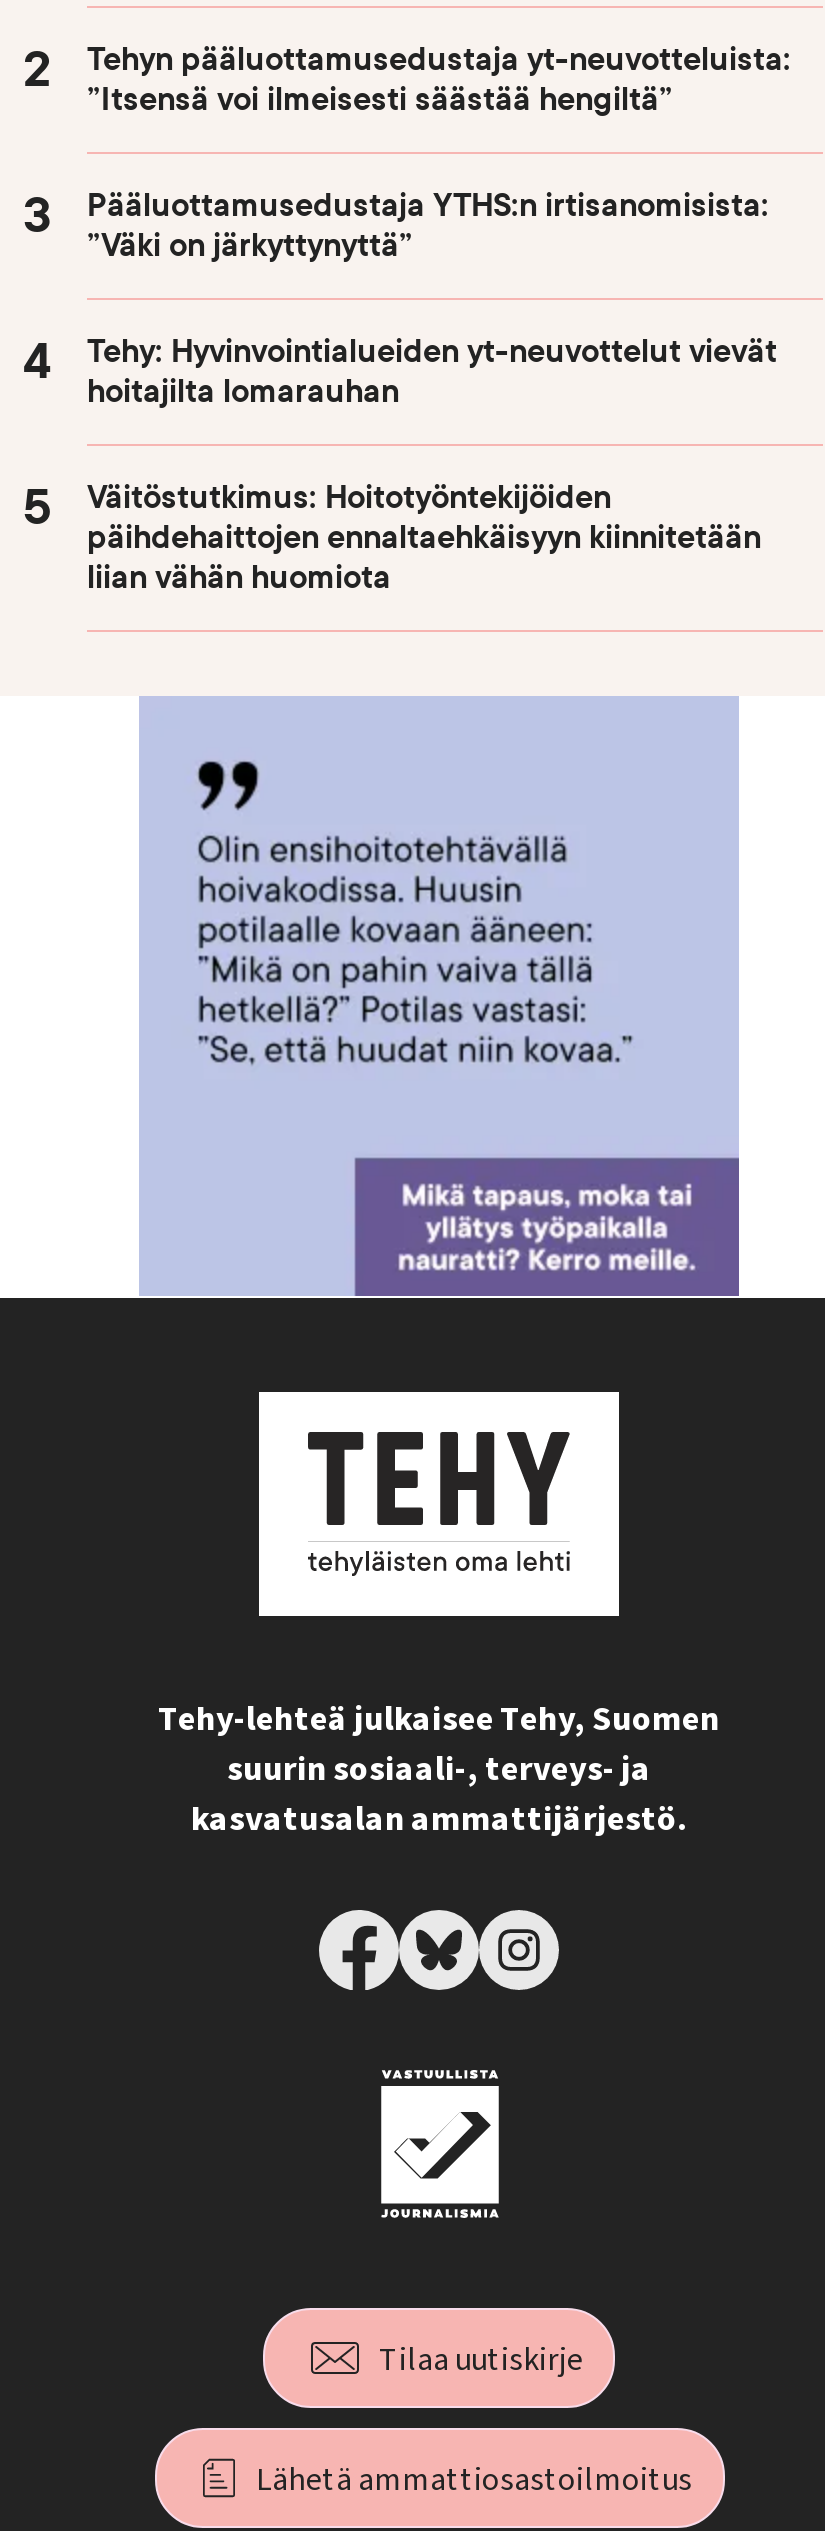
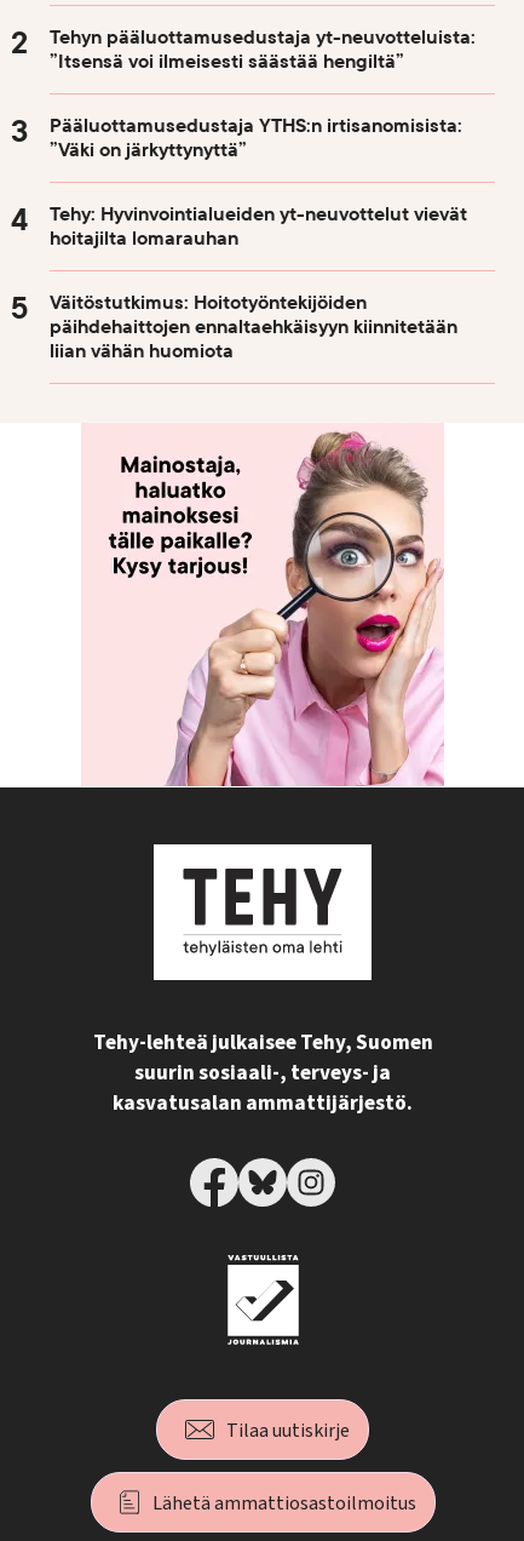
- [image]
+ [image]
